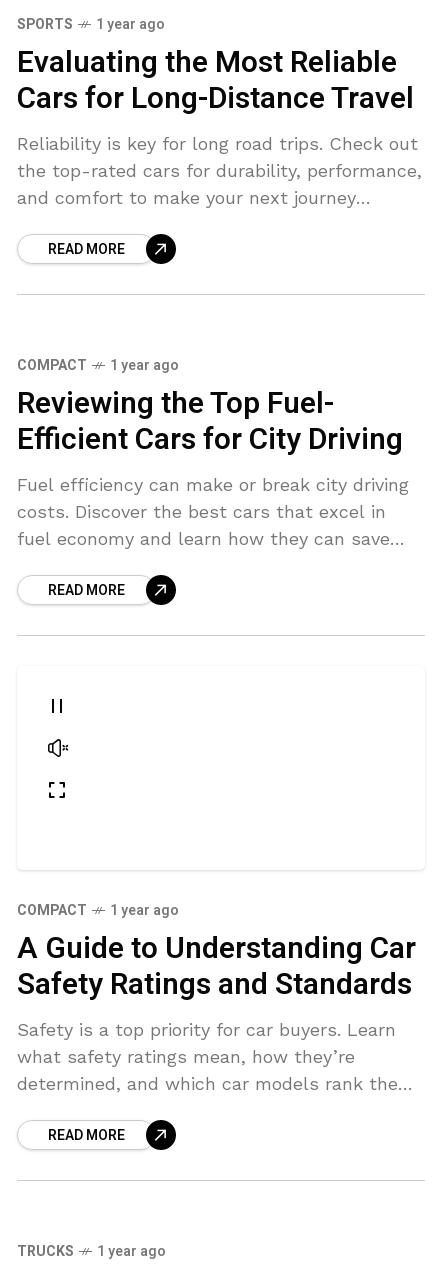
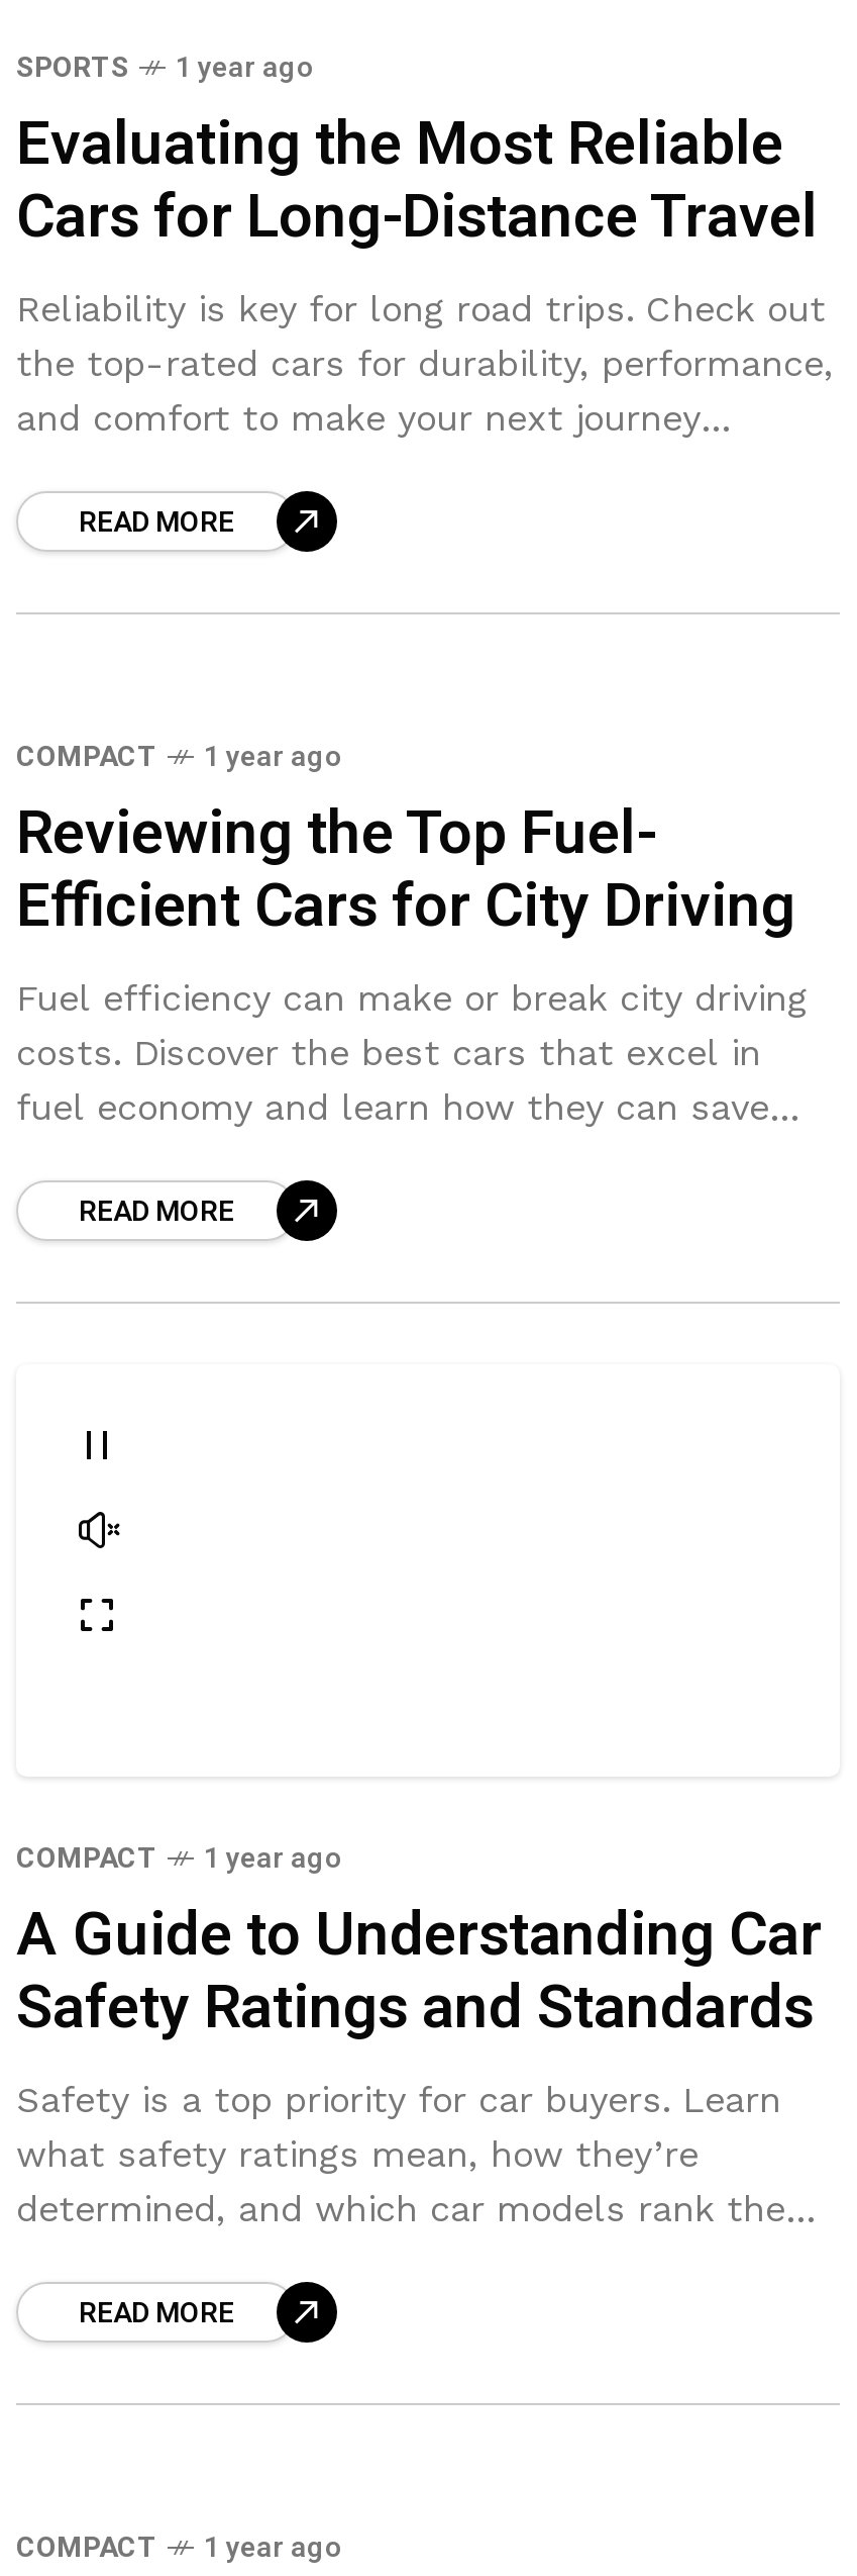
- TRUCKS
+ COMPACT
